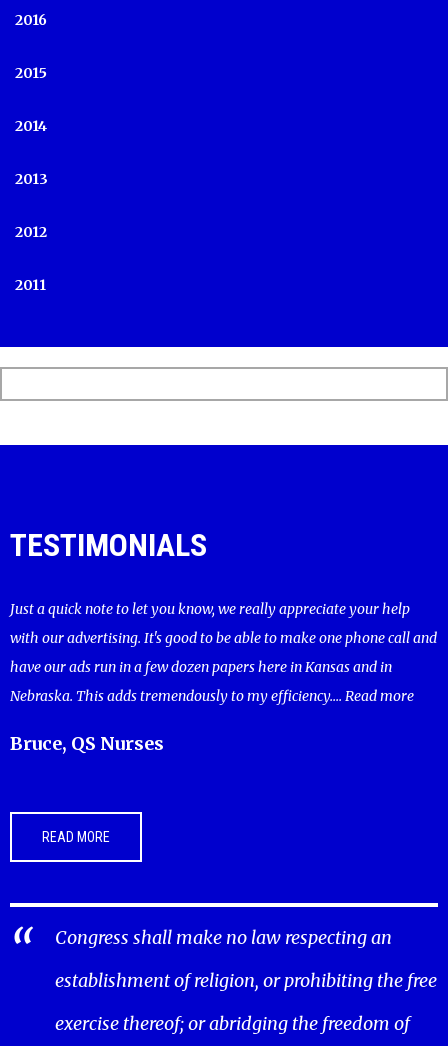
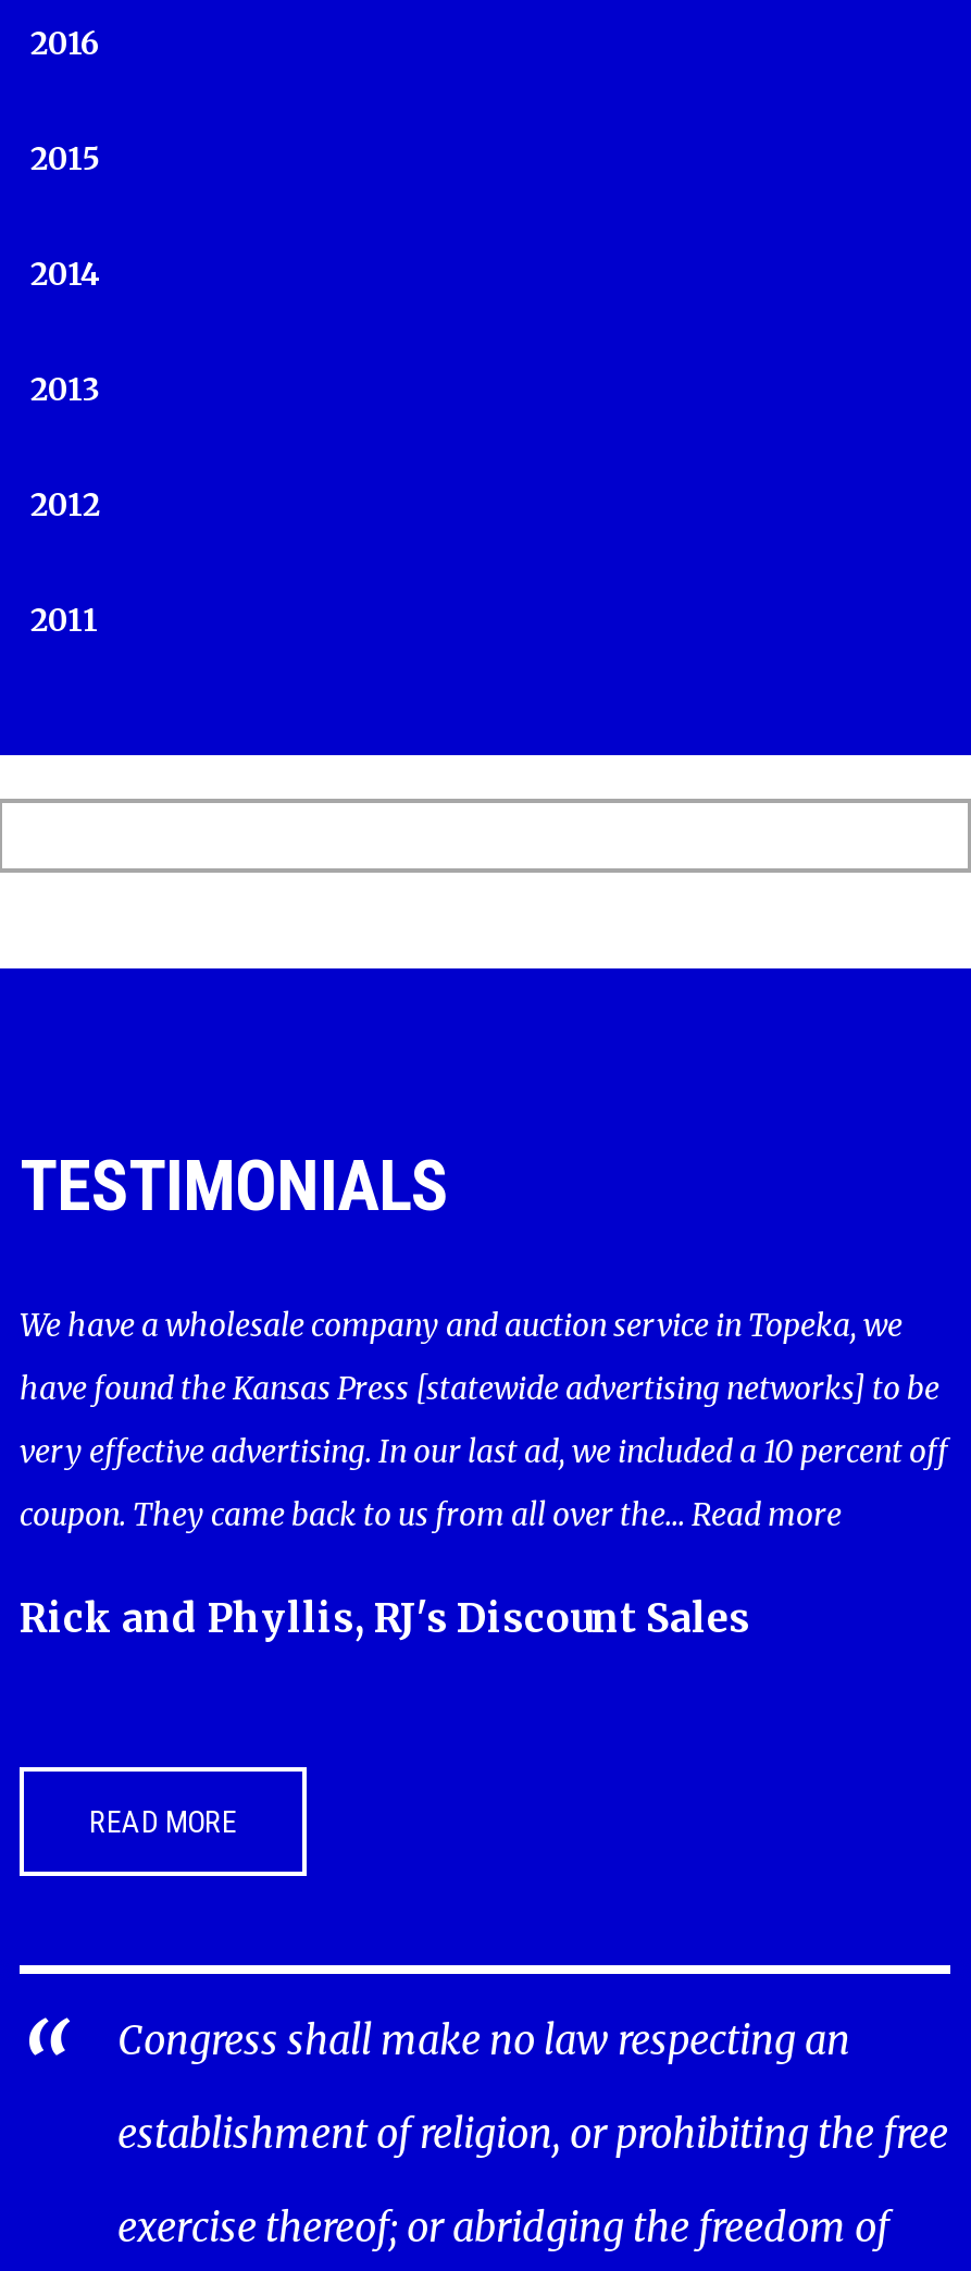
- Just a quick note to let you know, we really appreciate your help
+ We have a wholesale company and auction service in Topeka, we

- with our advertising. It's good to be able to make one phone call and
+ have found the Kansas Press [statewide advertising networks] to be

- have our ads run in a few dozen papers here in Kansas and in
+ very effective advertising. In our last ad, we included a 10 percent off

- Nebraska. This adds tremendously to my efficiency.... Read more
+ coupon. They came back to us from all over the... Read more

- Bruce, QS Nurses
+ Rick and Phyllis, RJ's Discount Sales
